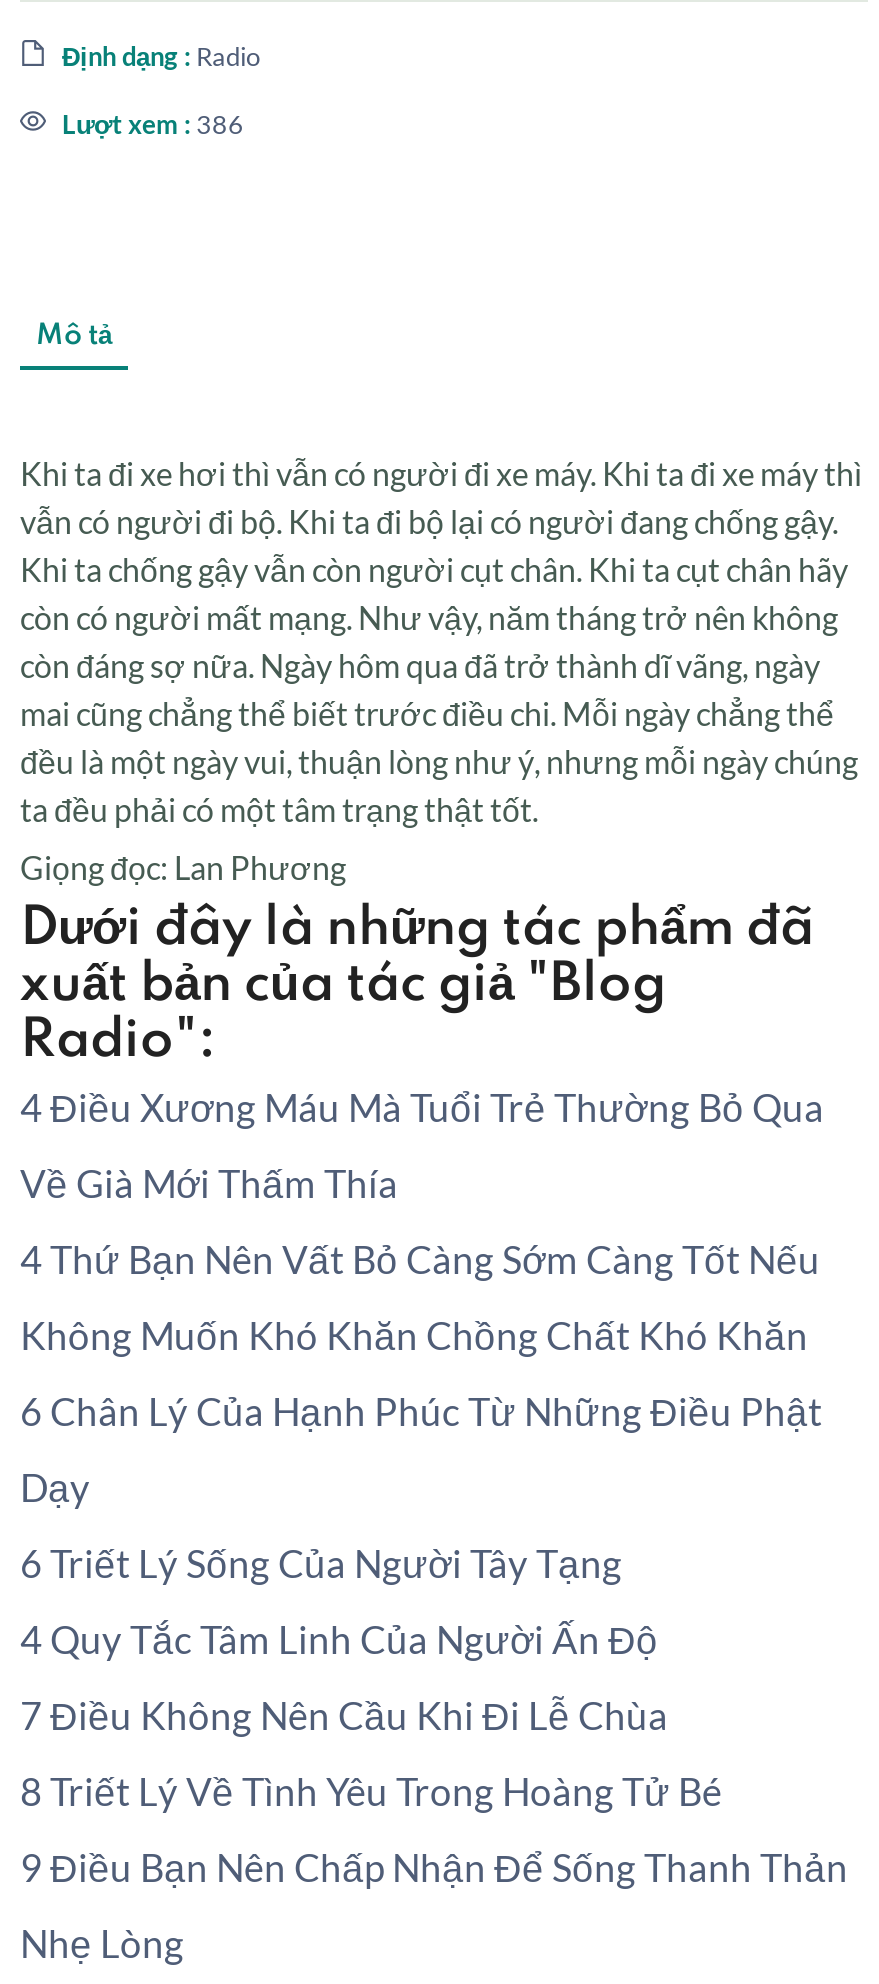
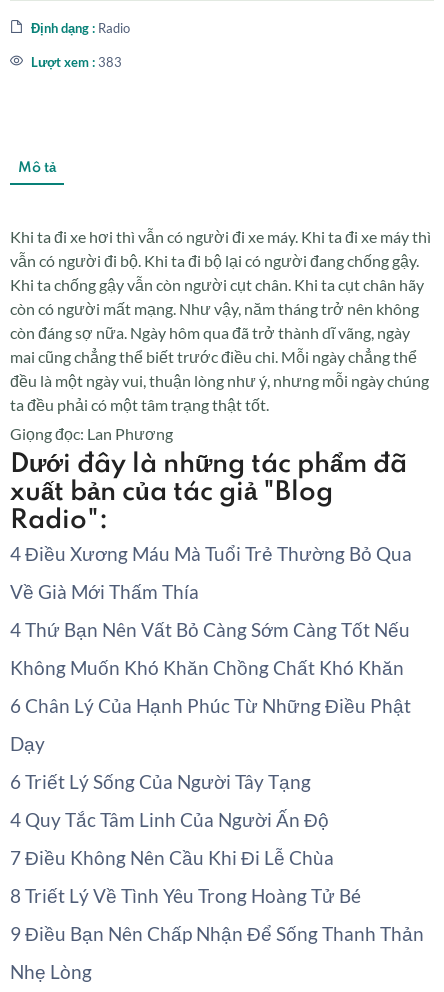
- Lượt xem : 386
+ Lượt xem : 383
